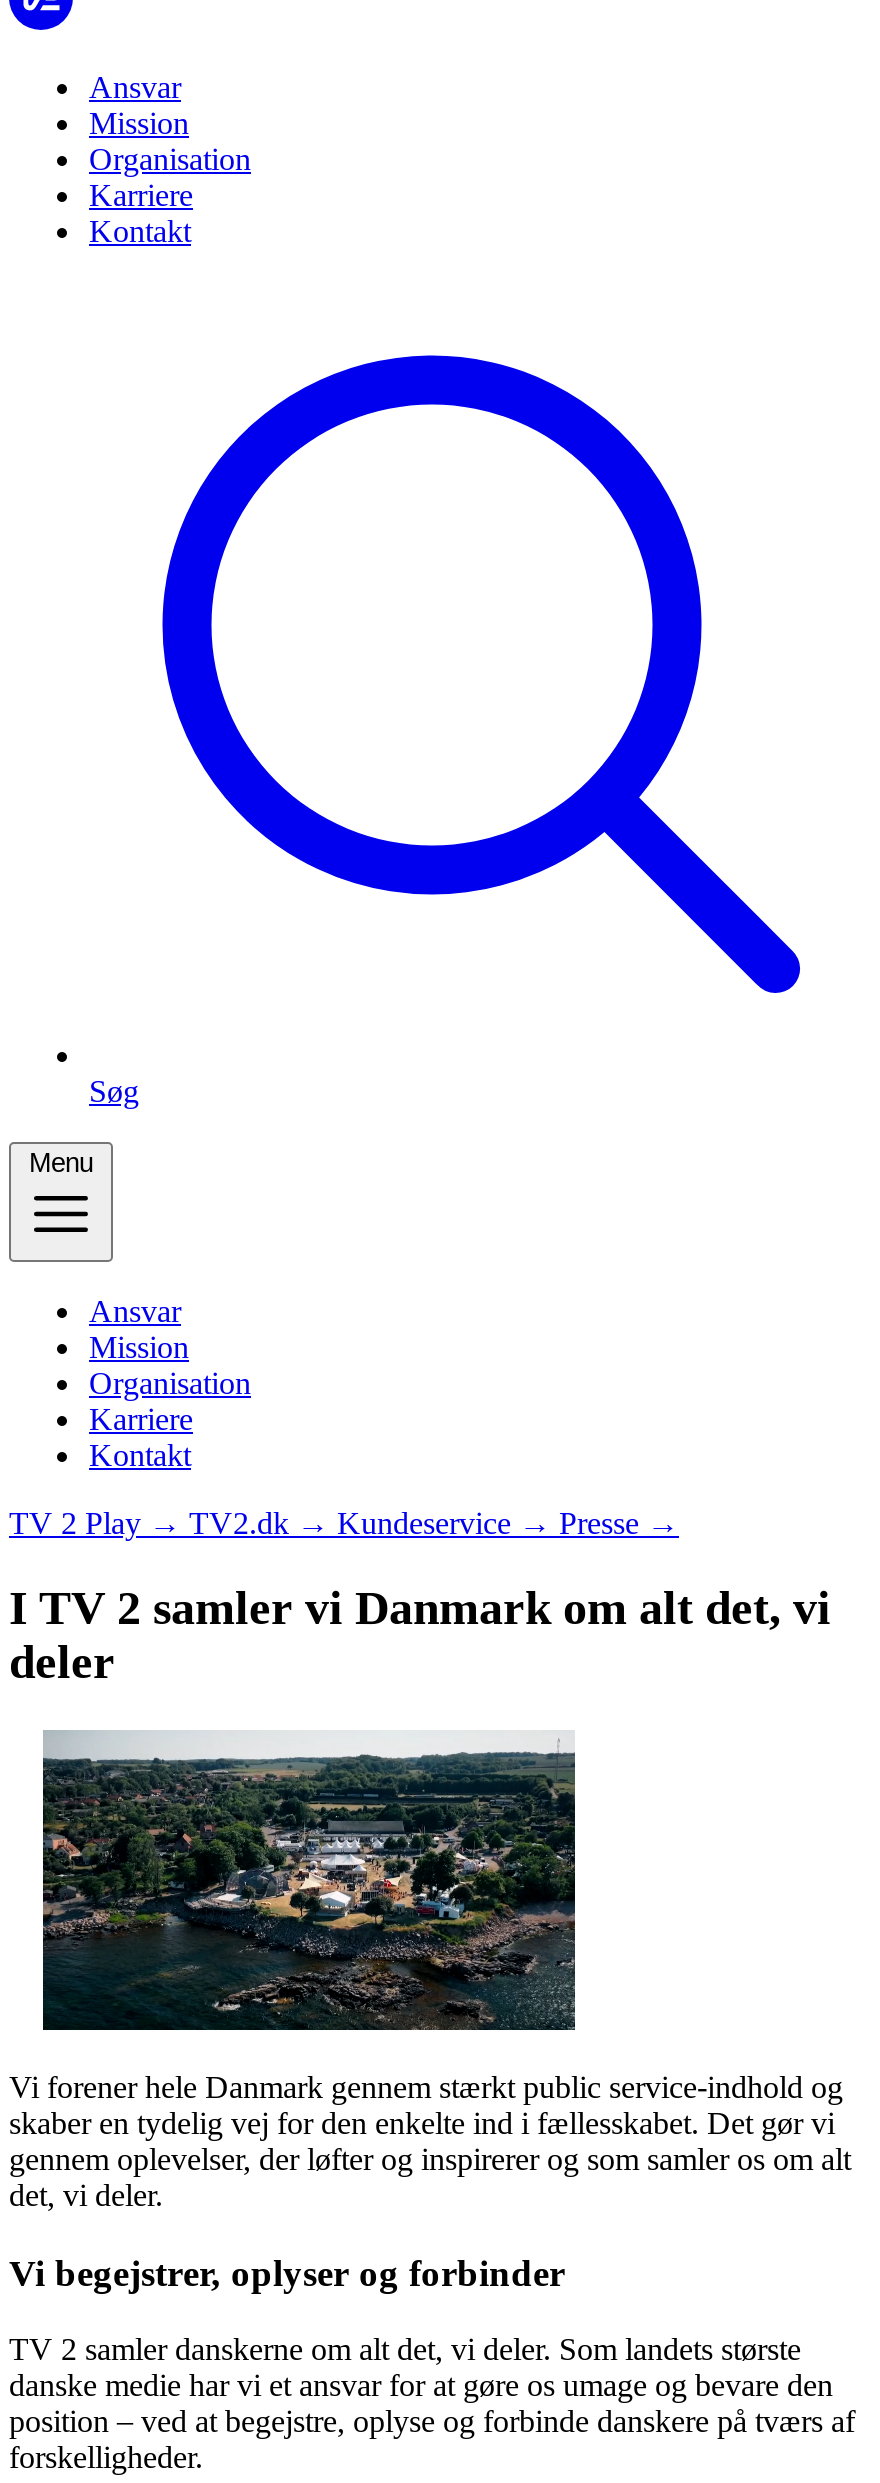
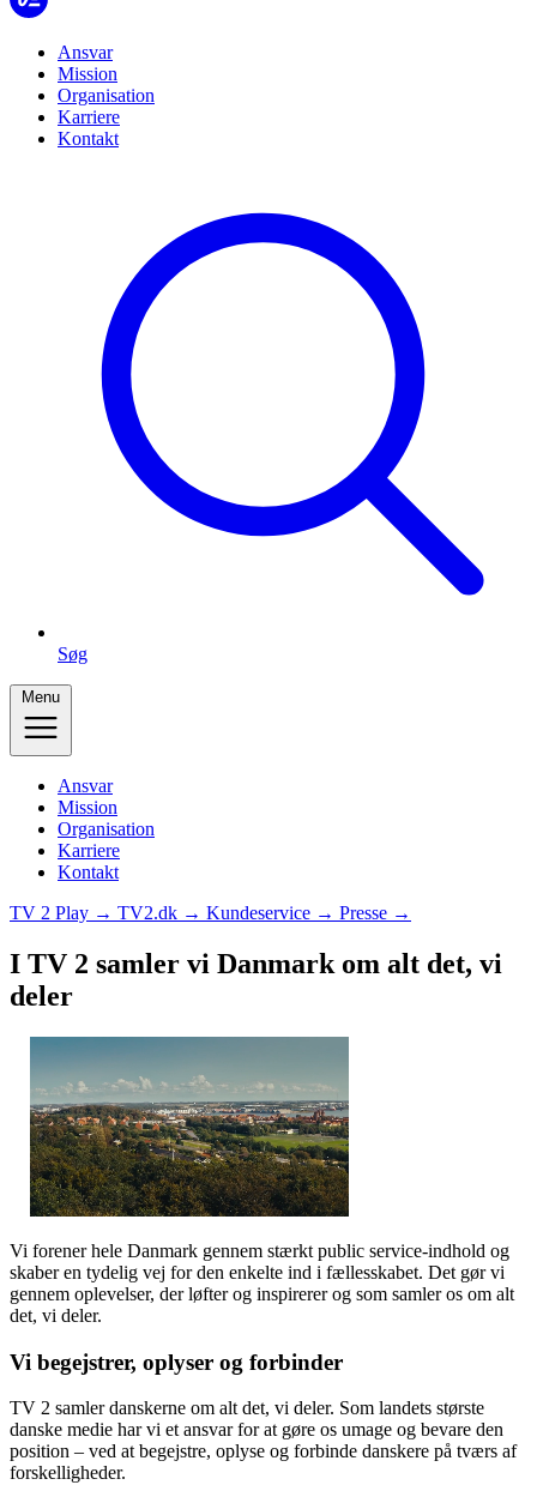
- [image]
+ [image]
